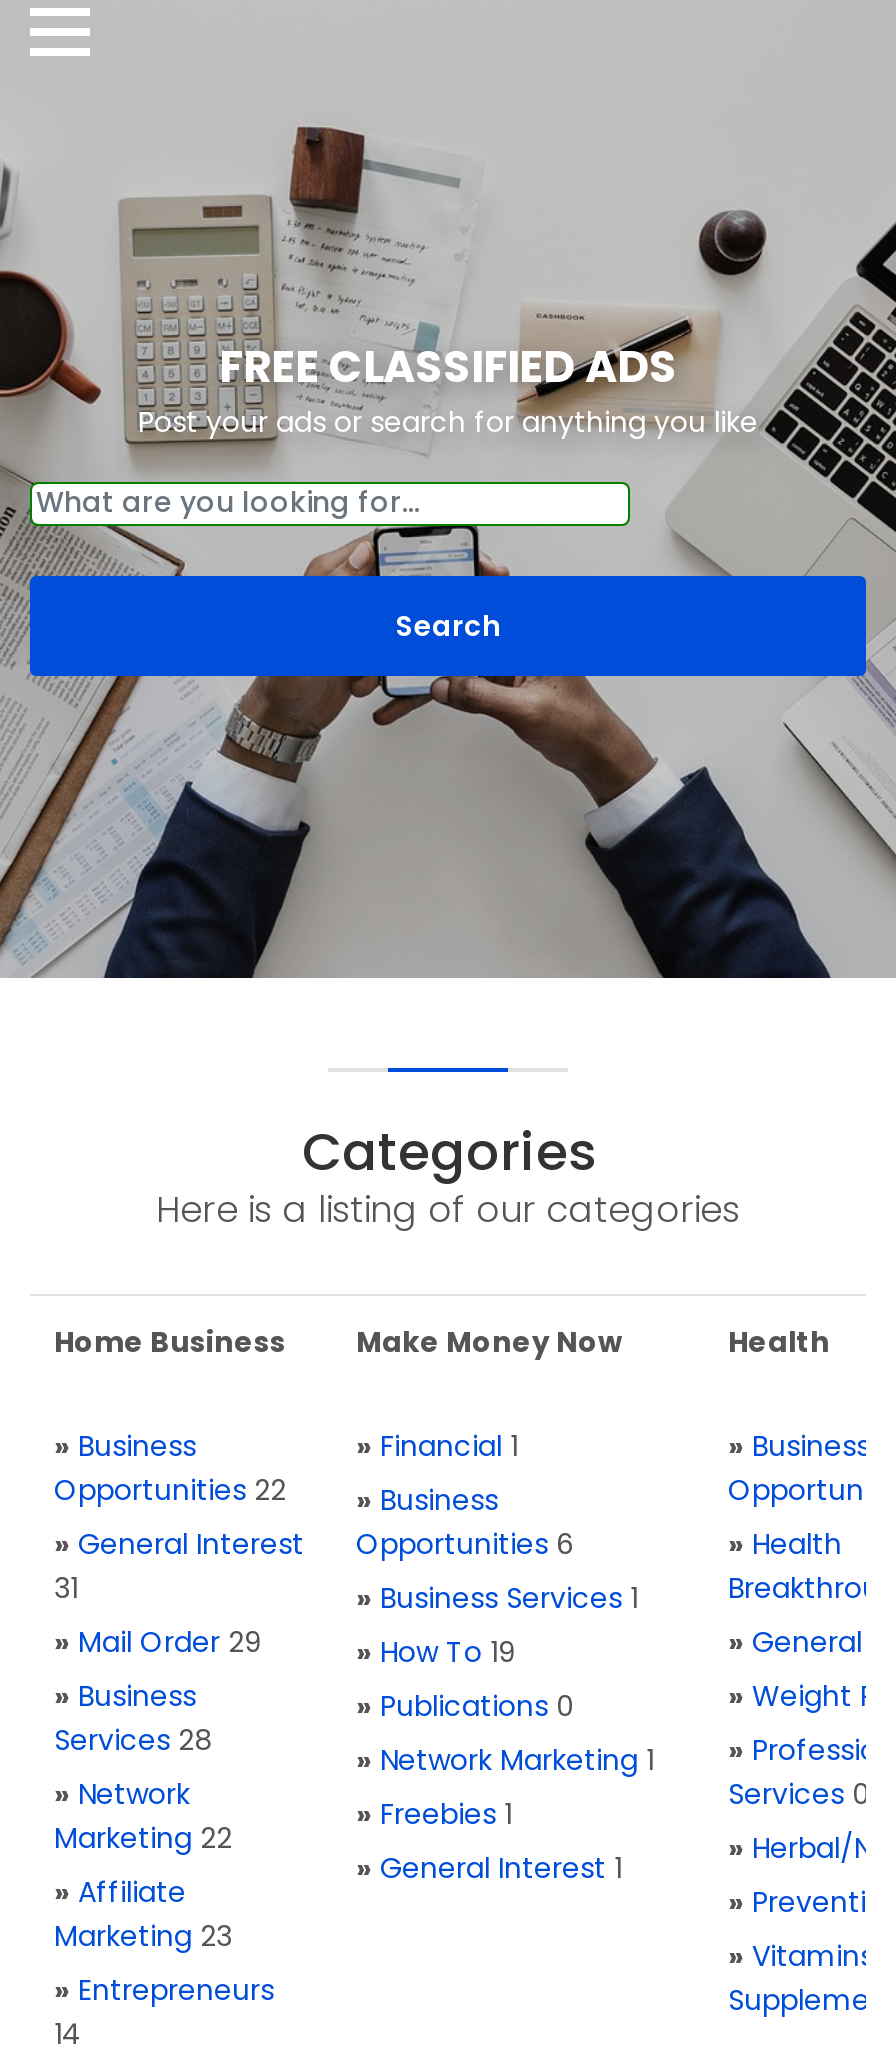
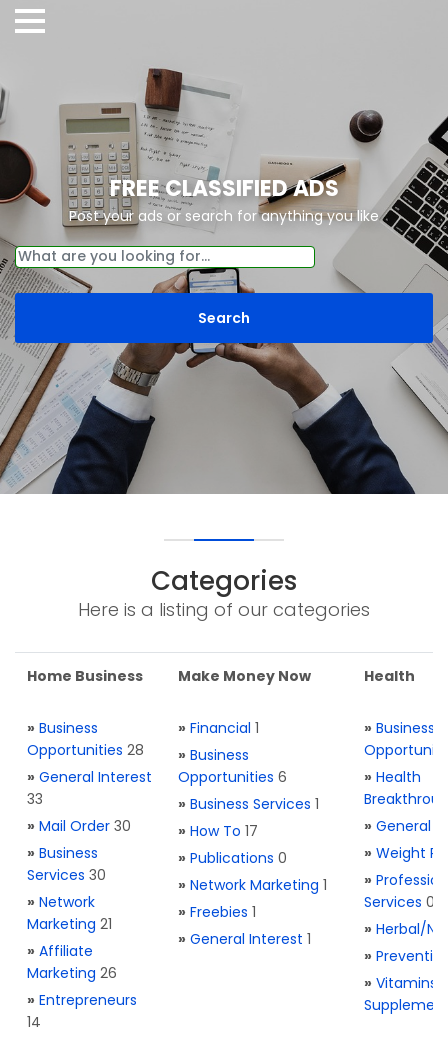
- Opportunities 22
+ Opportunities 28

- 31
+ 33

- » Mail Order 29
+ » Mail Order 30

- » How To 19
+ » How To 17

- Services 28
+ Services 30

- Marketing 22
+ Marketing 21

- Marketing 23
+ Marketing 26
